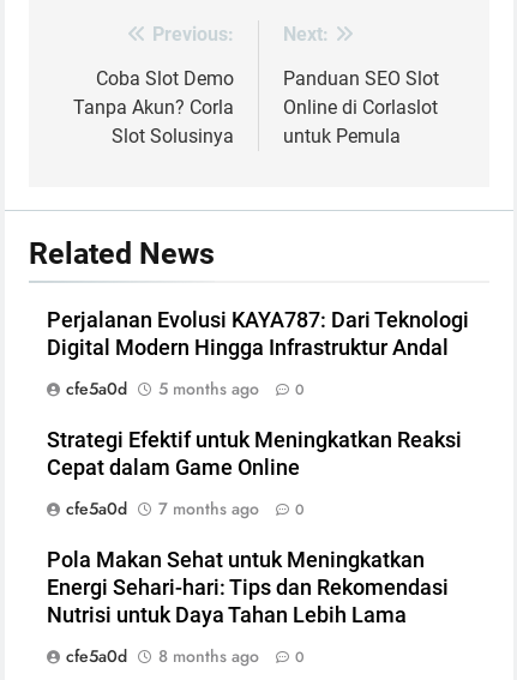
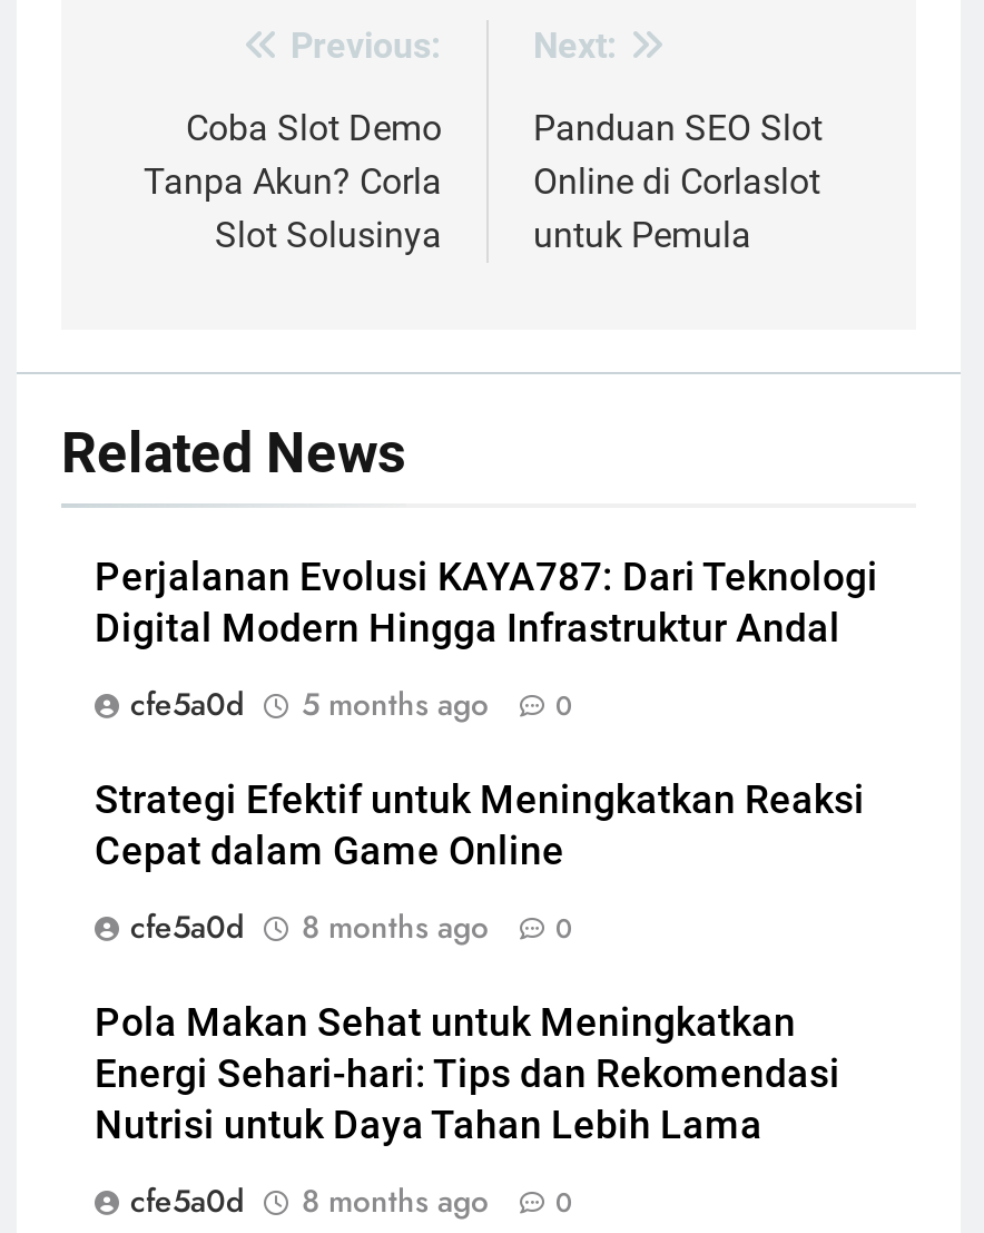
- cfe5a0d 7 months ago 0
+ cfe5a0d 8 months ago 0
